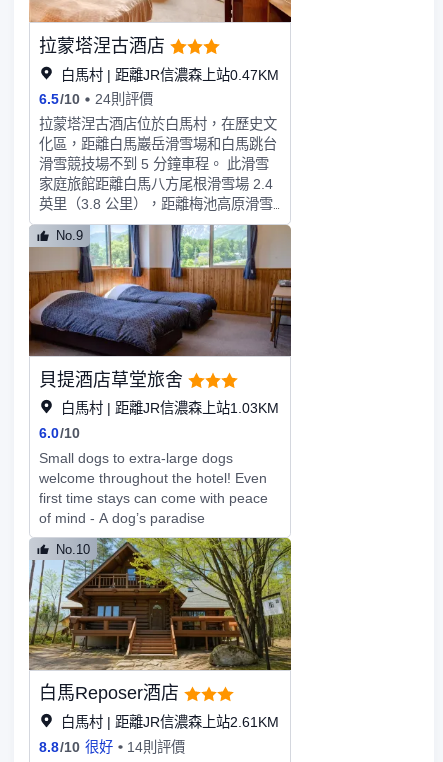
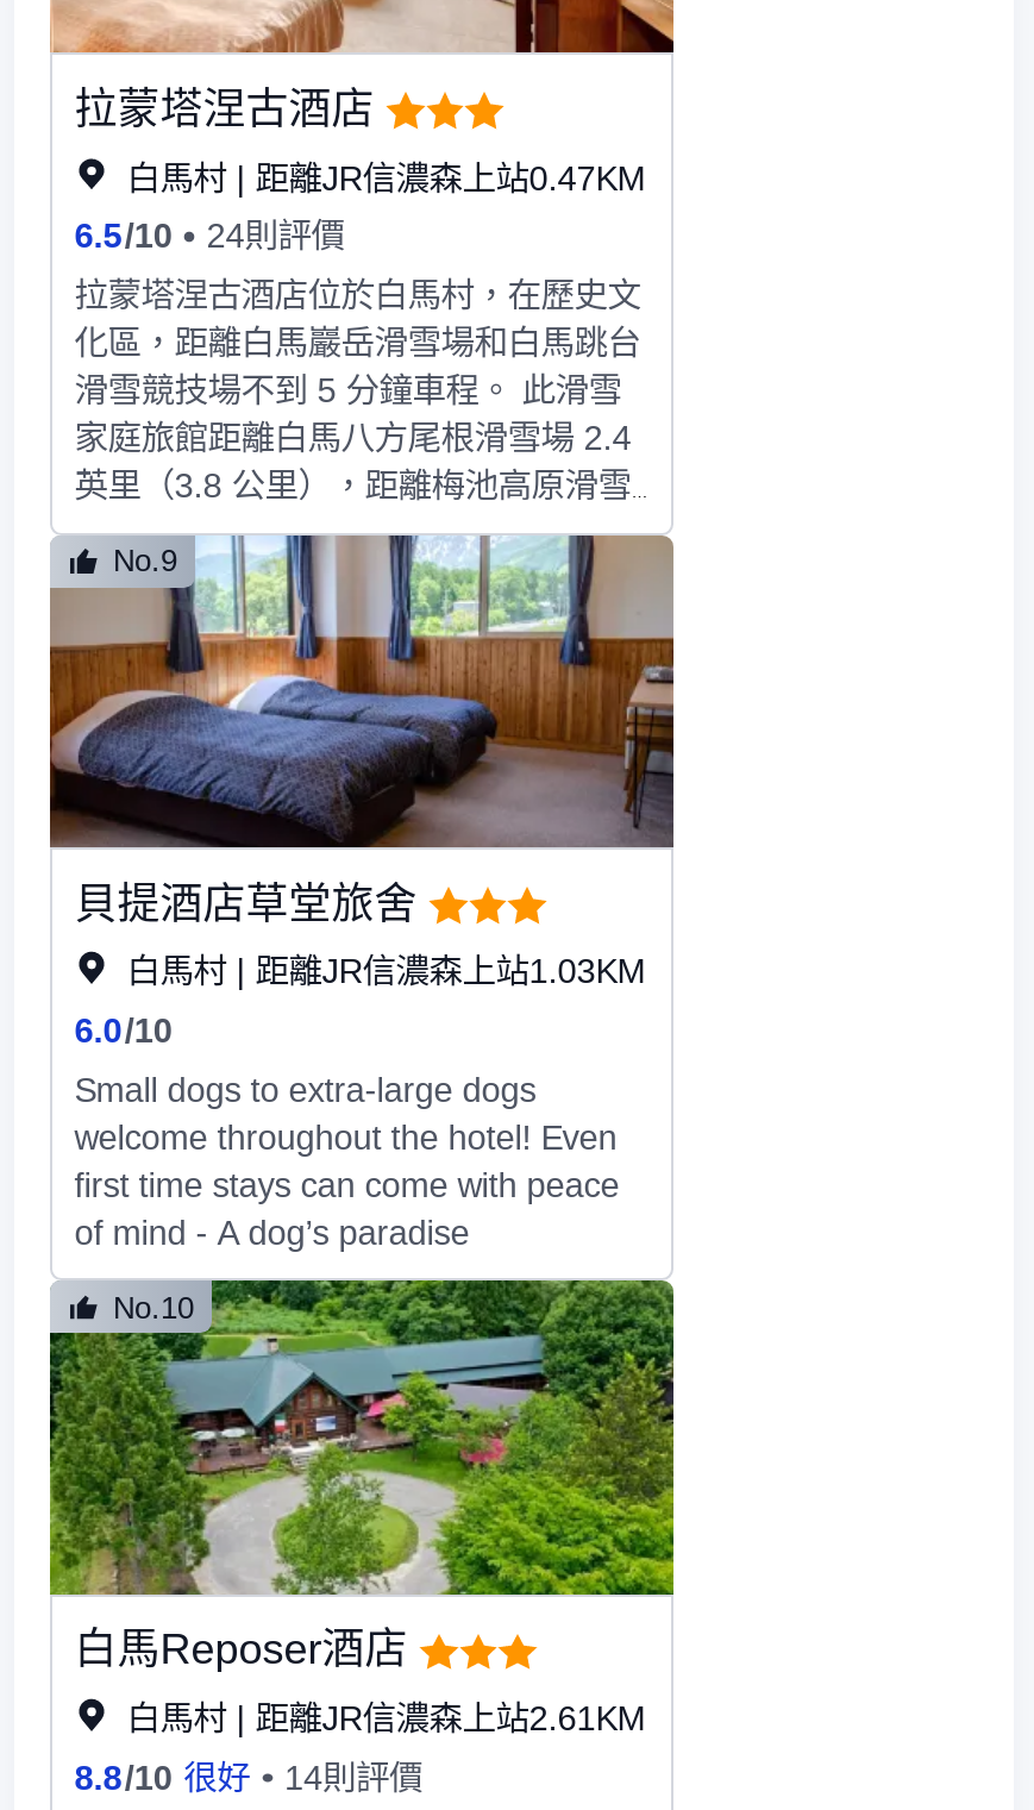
- [image]
+ [image]
